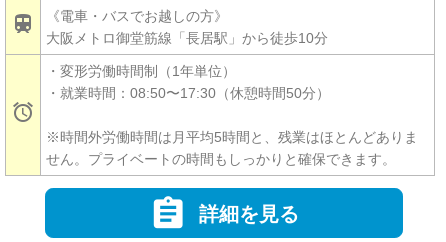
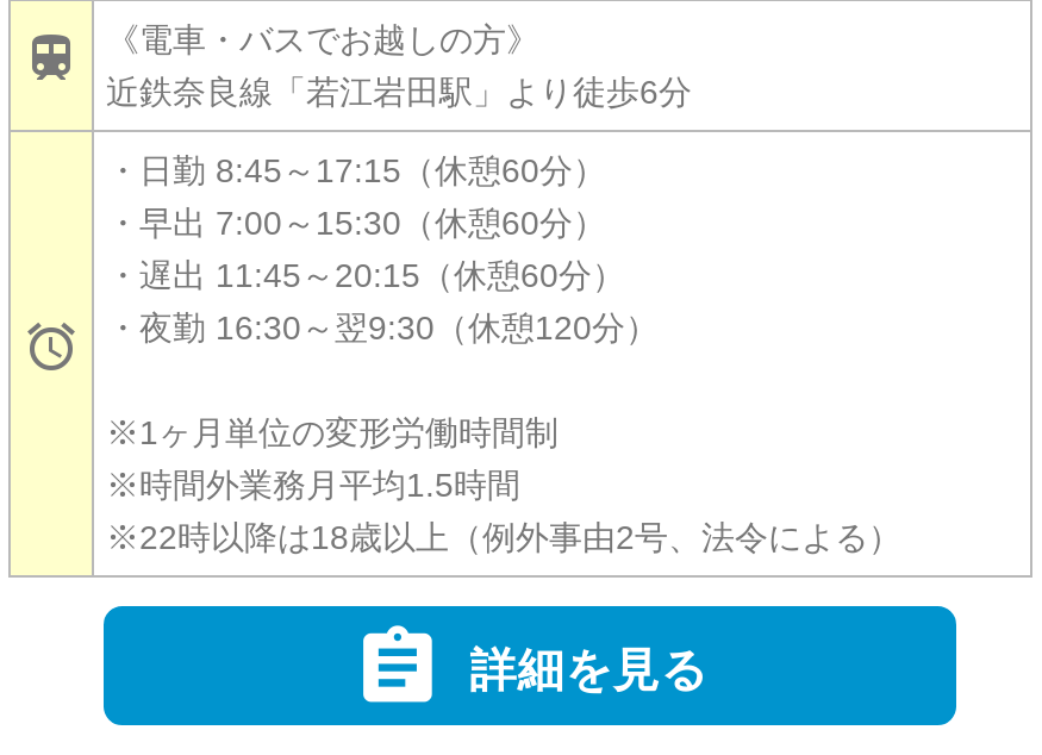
- 大阪メトロ御堂筋線「長居駅」から徒歩10分
+ 近鉄奈良線「若江岩田駅」より徒歩6分

- ・変形労働時間制（1年単位）
- ・就業時間：08:50〜17:30（休憩時間50分）
+ ・日勤 8:45～17:15（休憩60分）
+ ・早出 7:00～15:30（休憩60分）
+ ・遅出 11:45～20:15（休憩60分）
+ ・夜勤 16:30～翌9:30（休憩120分）

- ※時間外労働時間は月平均5時間と、残業はほとんどありま
- せん。プライベートの時間もしっかりと確保できます。
+ ※1ヶ月単位の変形労働時間制
+ ※時間外業務月平均1.5時間
+ ※22時以降は18歳以上（例外事由2号、法令による）
